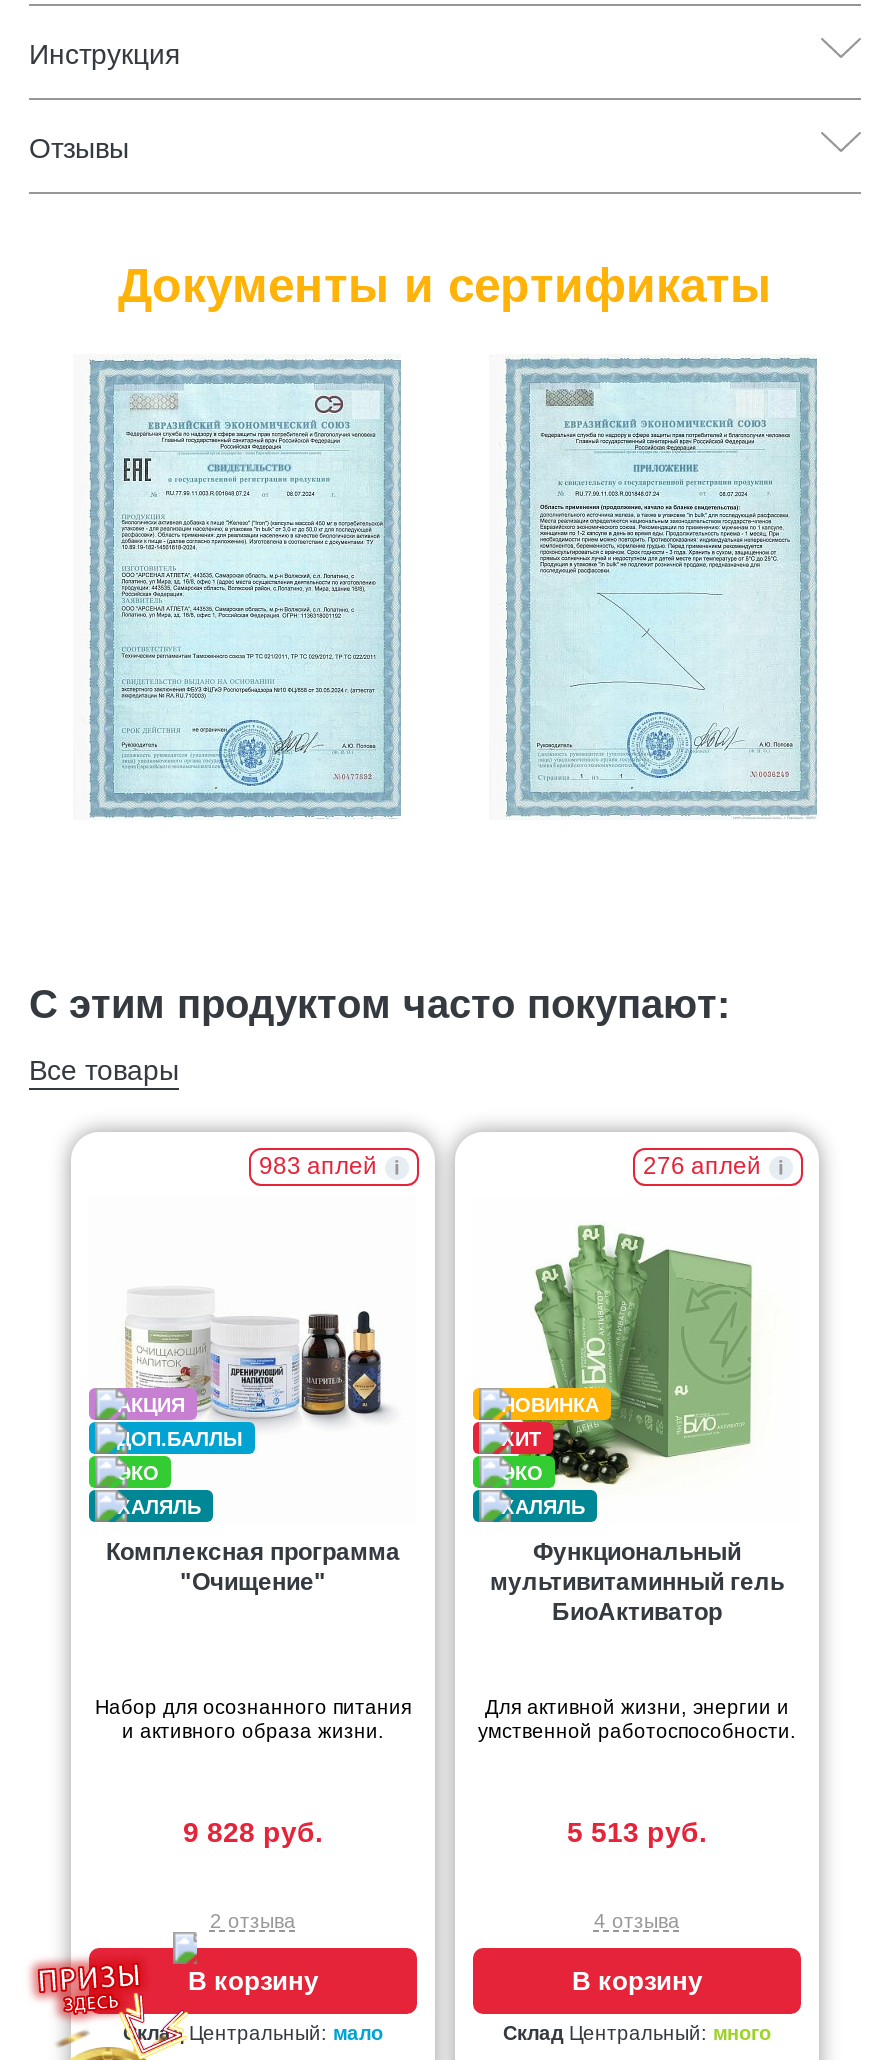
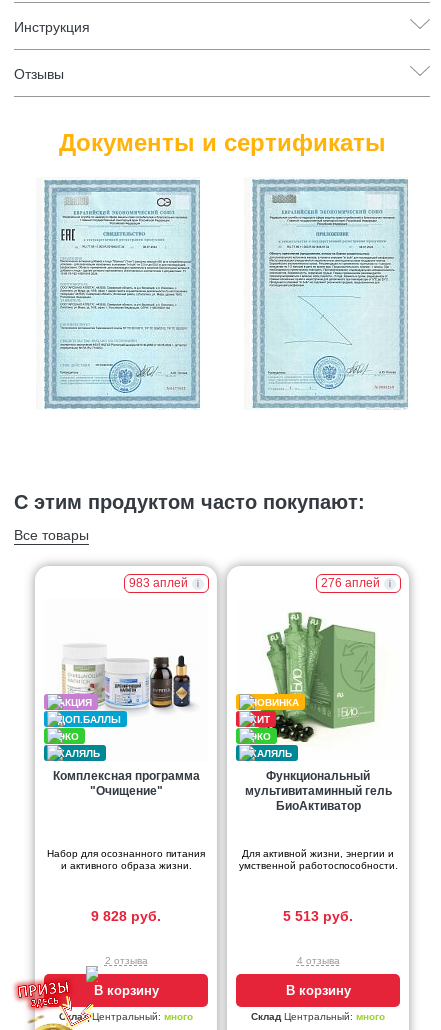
- Склад Центральный: мало
+ Склад Центральный: много
